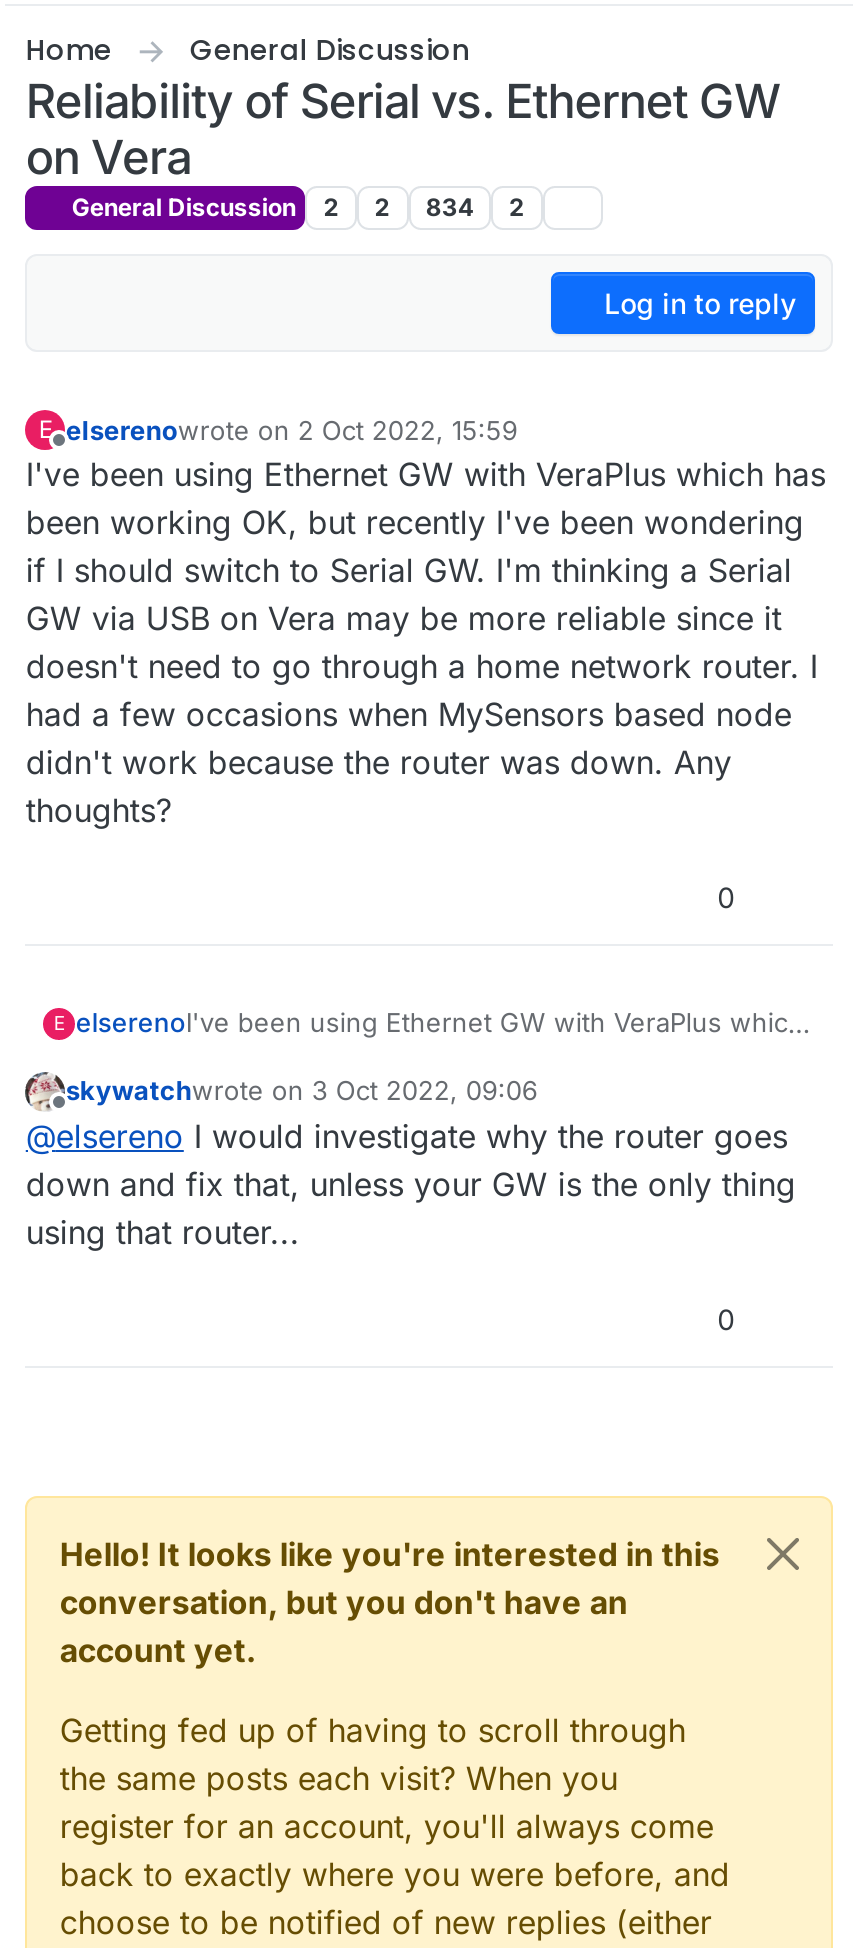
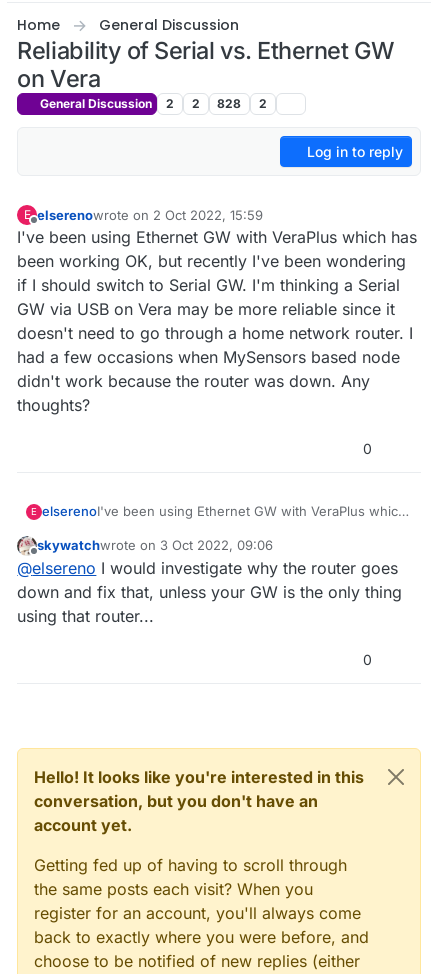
- General Discussion 2 2 834 2
+ General Discussion 2 2 828 2
